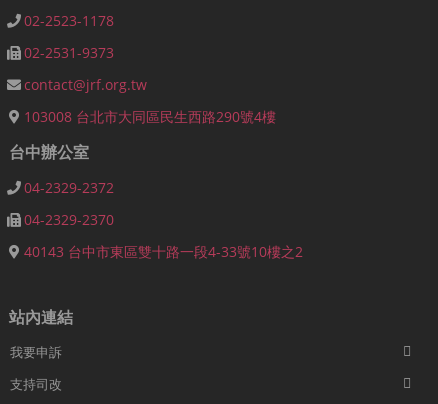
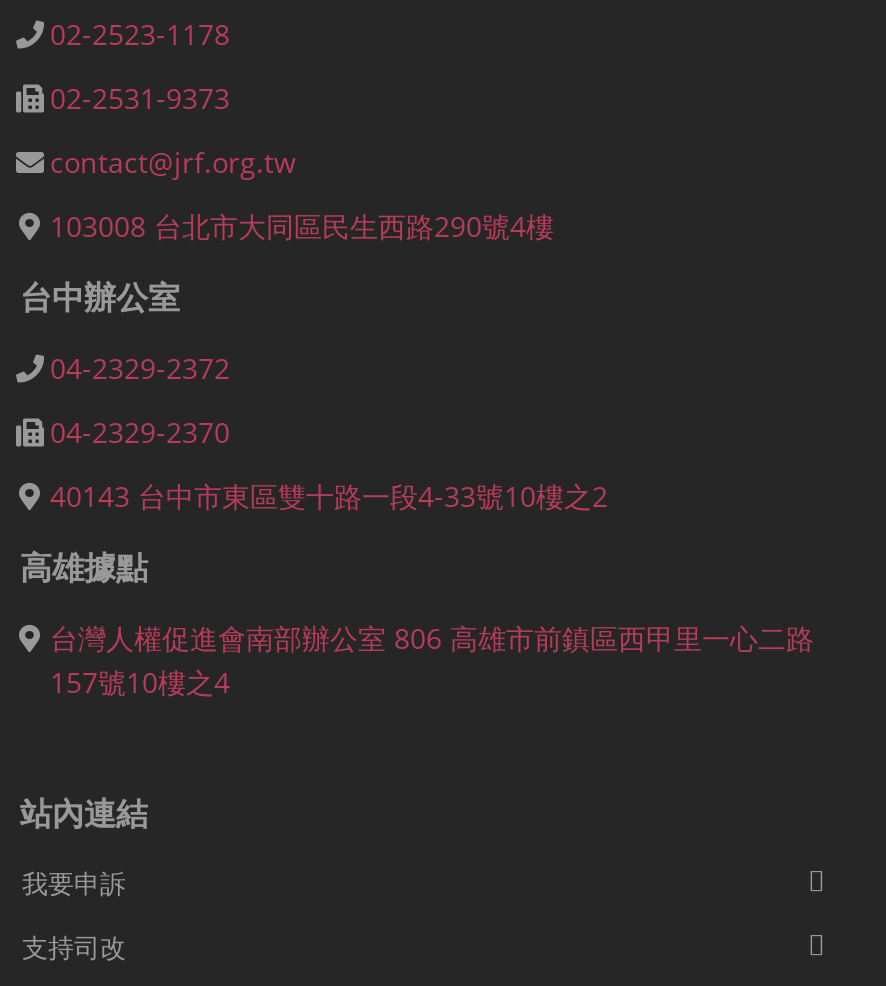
+ 高雄據點
+ 台灣人權促進會南部辦公室 806 高雄市前鎮區西甲里一心二路
+ 157號10樓之4
